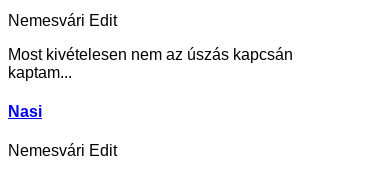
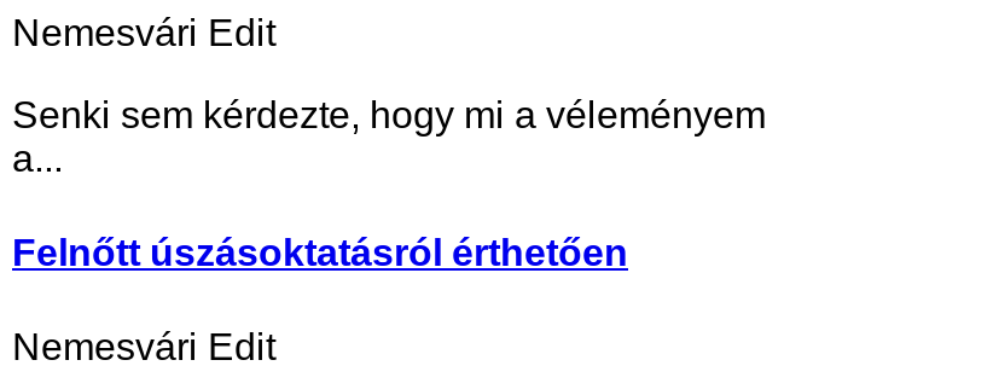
- Most kivételesen nem az úszás kapcsán
- kaptam...
+ Senki sem kérdezte, hogy mi a véleményem
+ a...

- Nasi
+ Felnőtt úszásoktatásról érthetően
